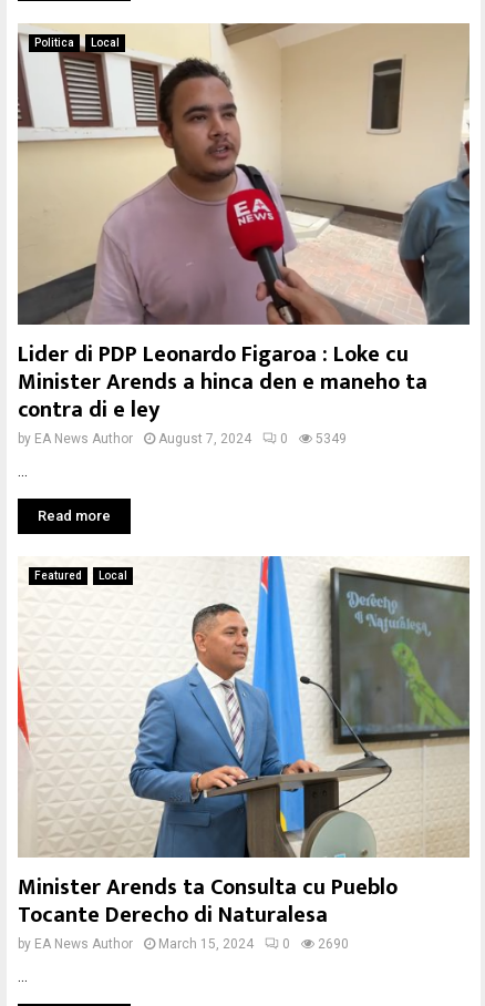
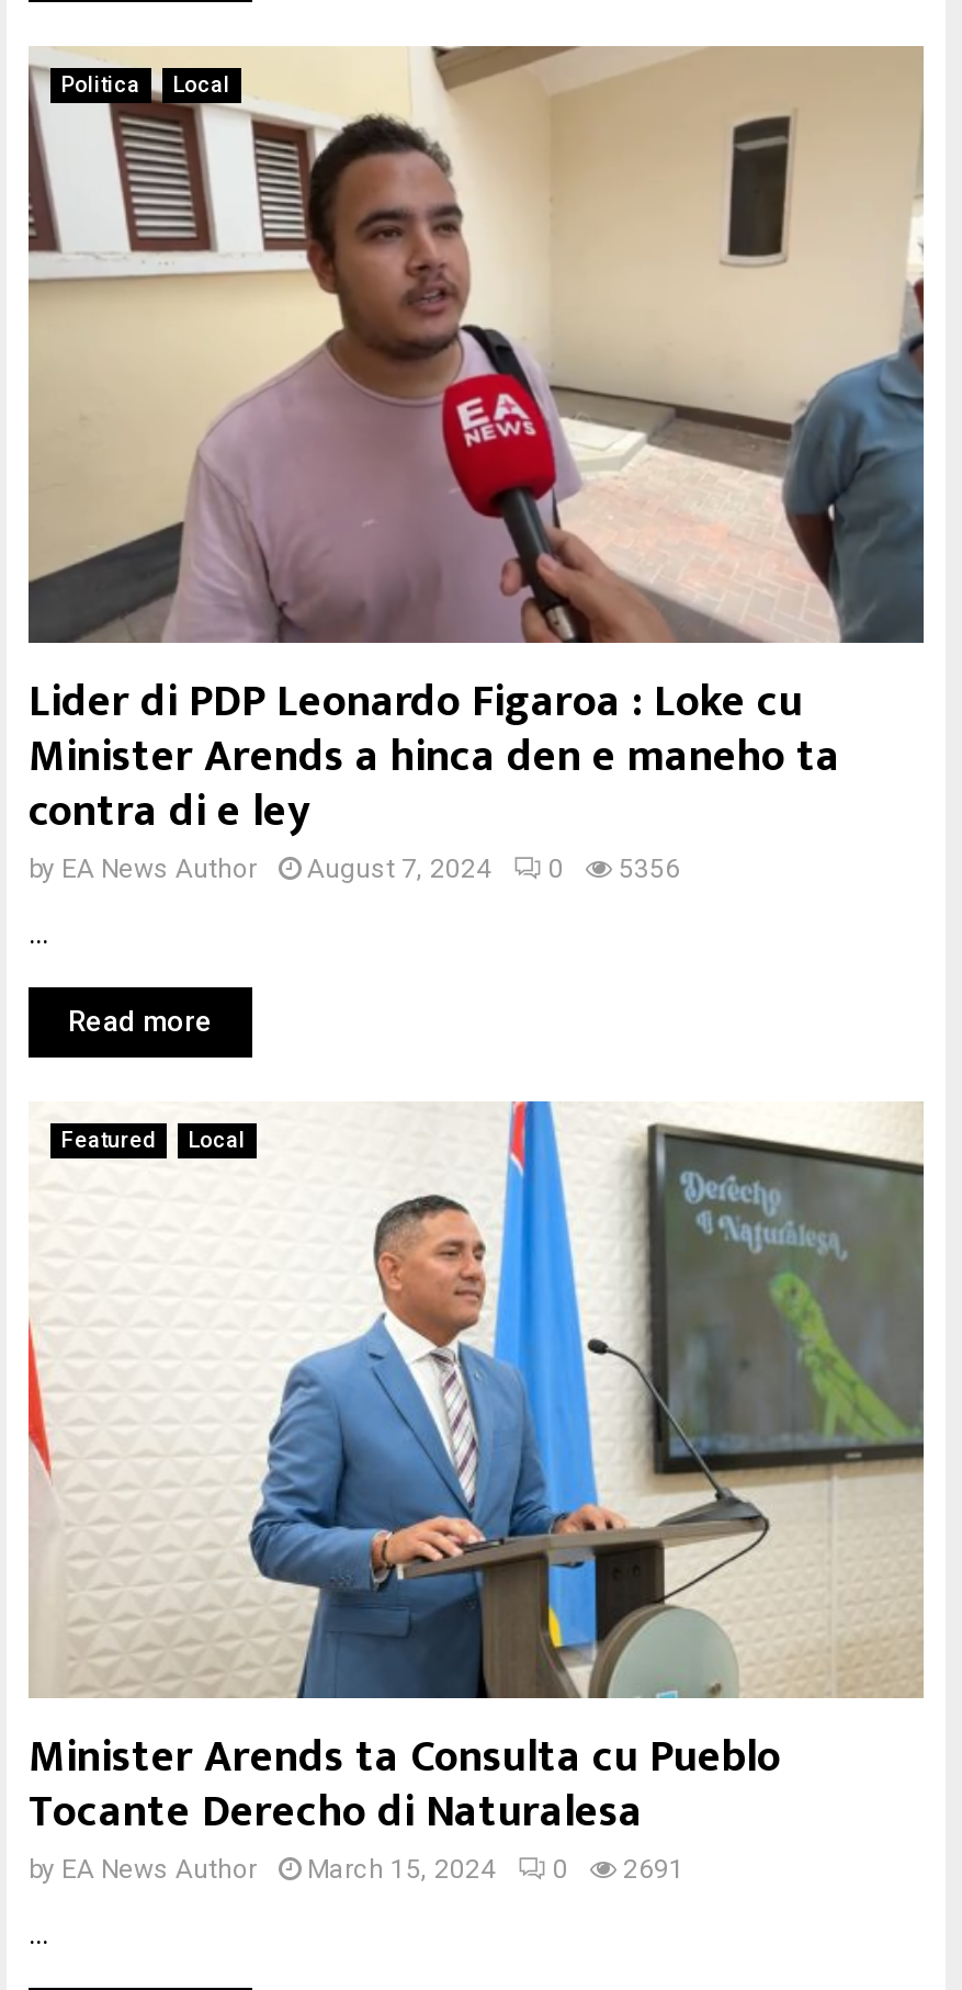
- by EA News Author August 7, 2024 0 5349
+ by EA News Author August 7, 2024 0 5356

- by EA News Author March 15, 2024 0 2690
+ by EA News Author March 15, 2024 0 2691
